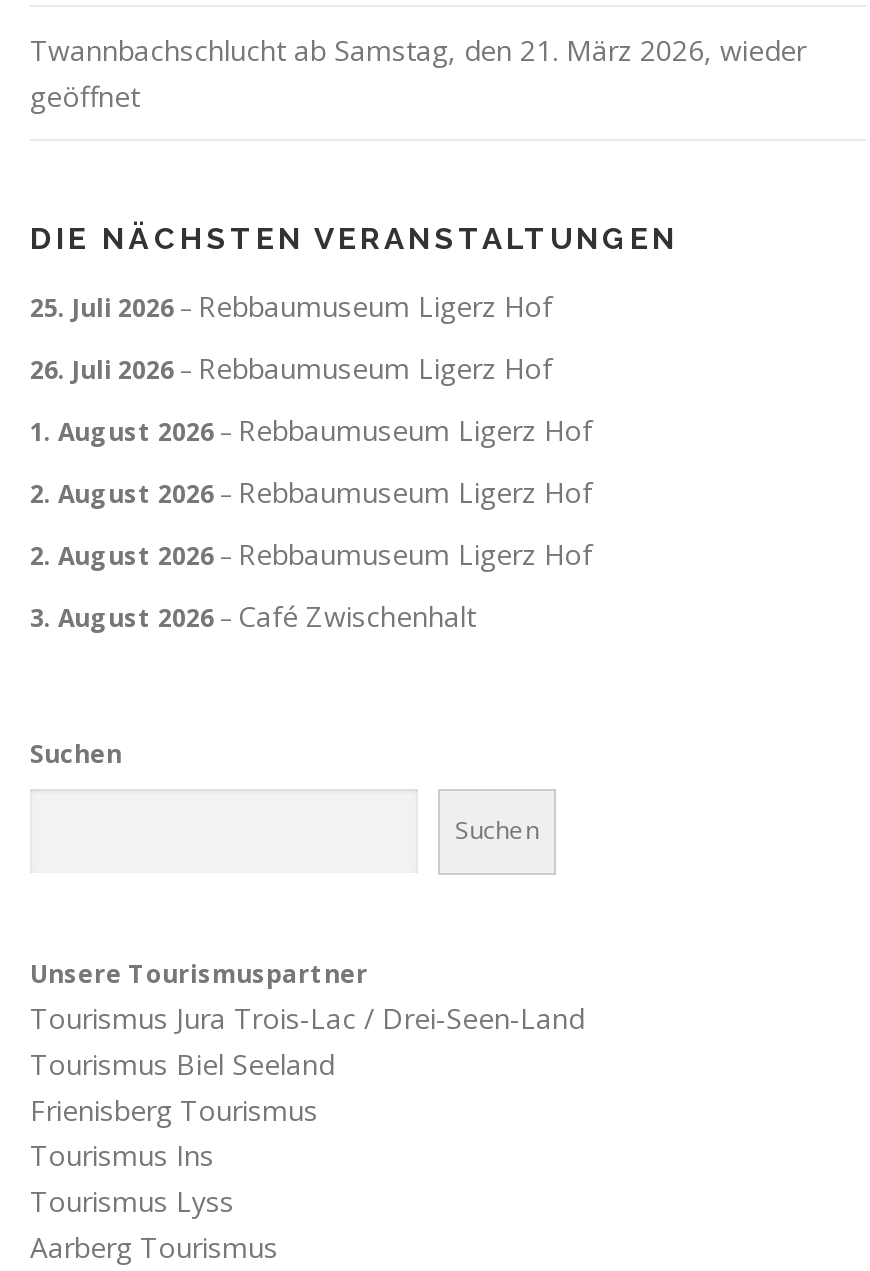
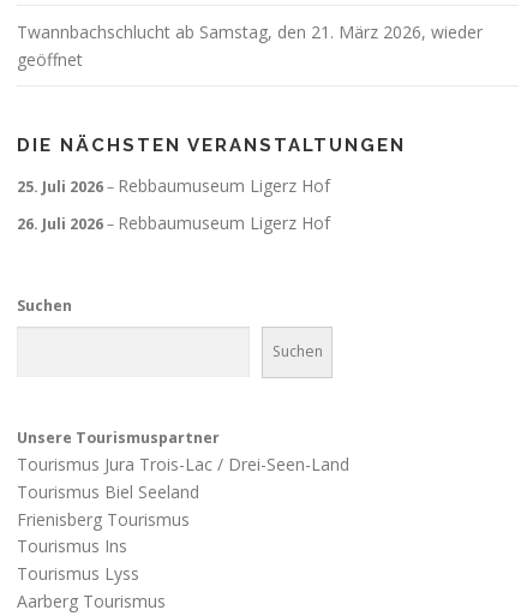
- 1. August 2026 – Rebbaumuseum Ligerz Hof
- 2. August 2026 – Rebbaumuseum Ligerz Hof
- 2. August 2026 – Rebbaumuseum Ligerz Hof
- 3. August 2026 – Café Zwischenhalt
